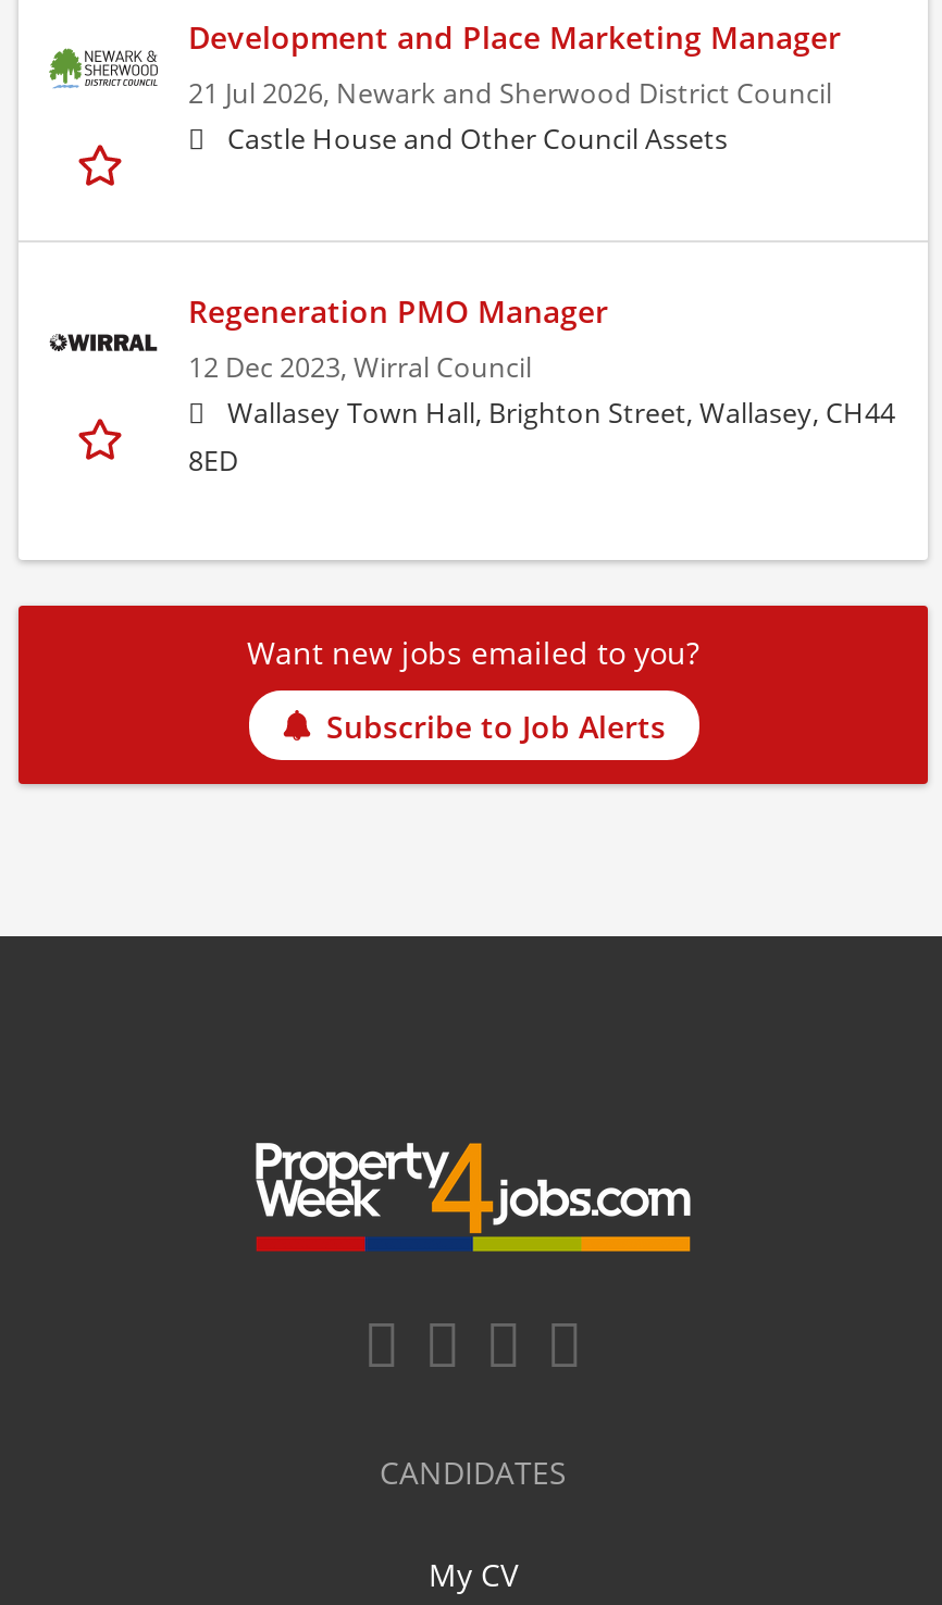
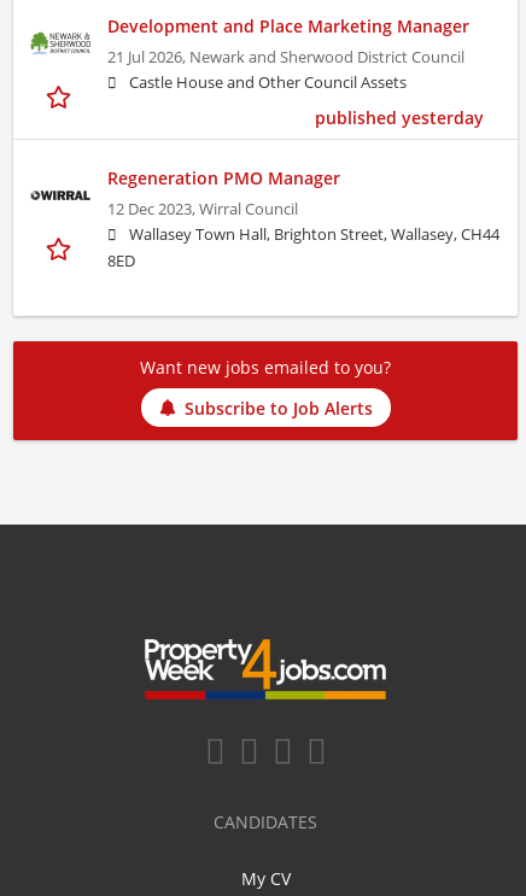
+ published yesterday
